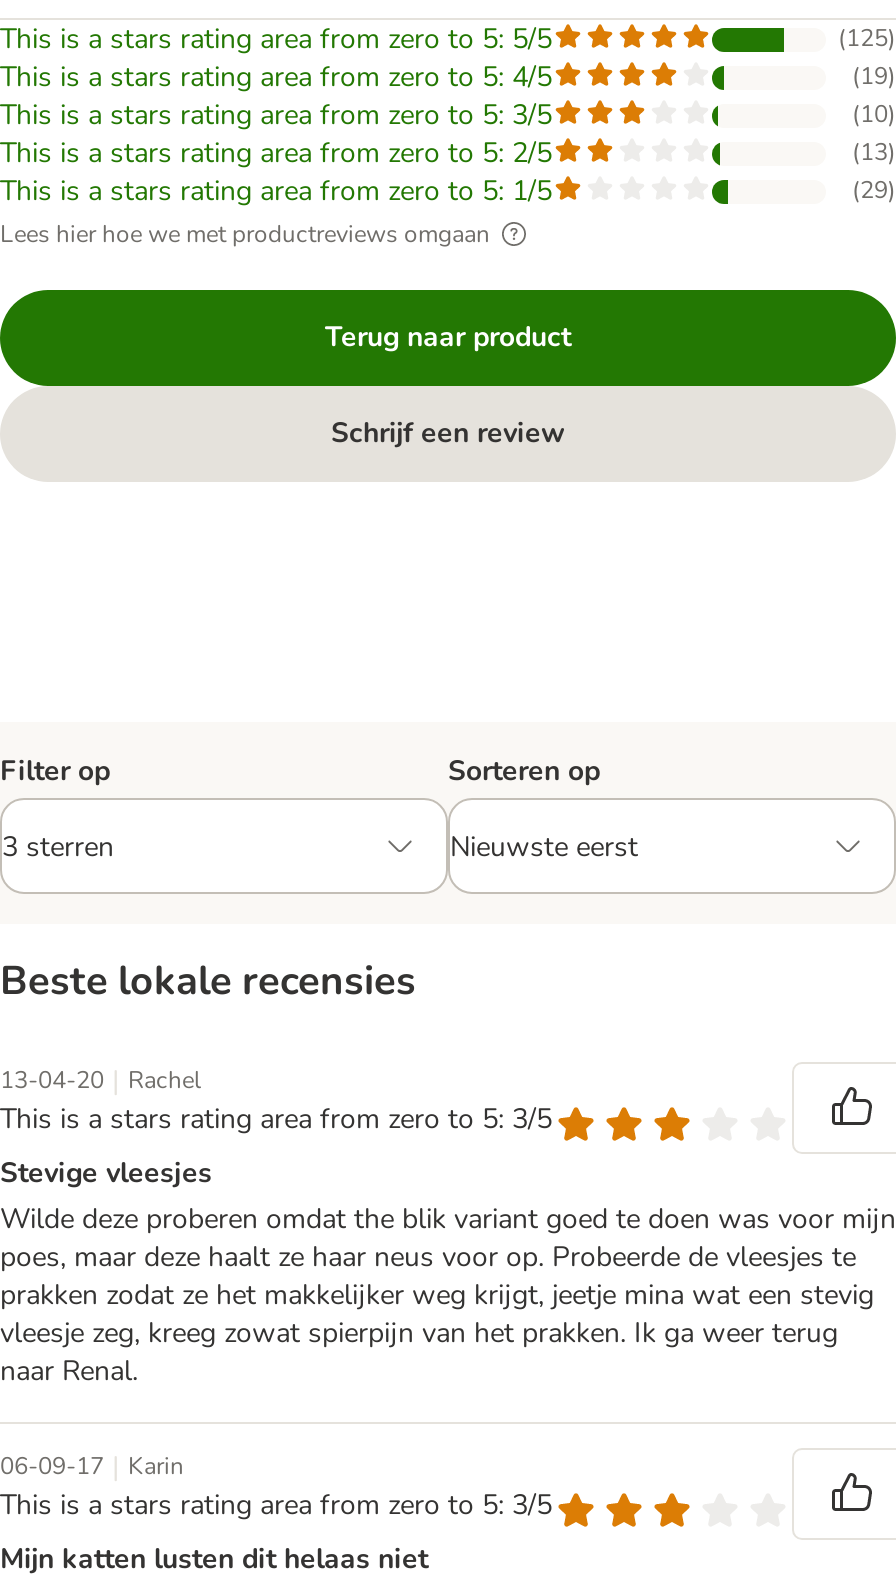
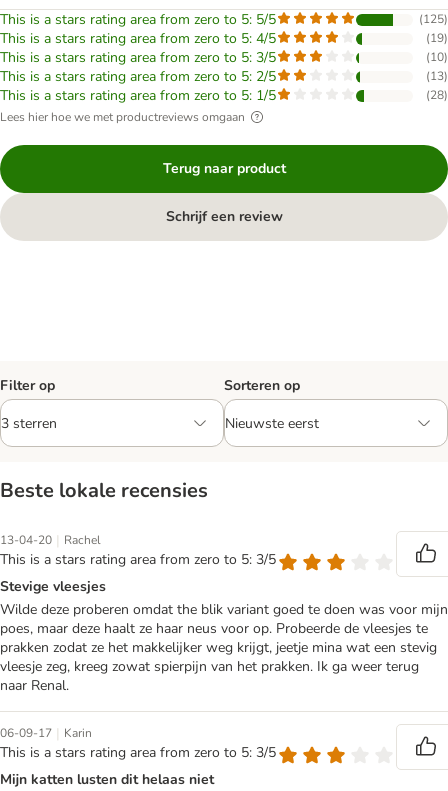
- (29)
+ (28)
